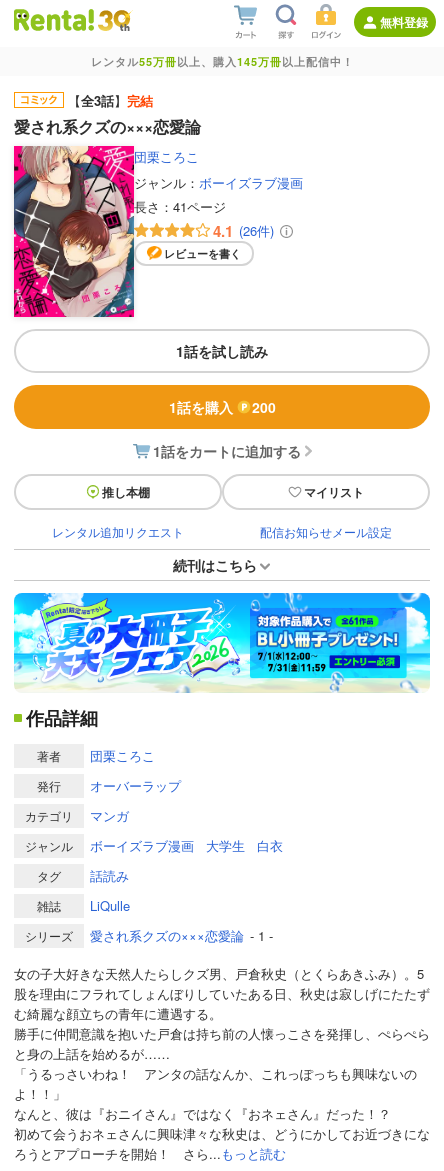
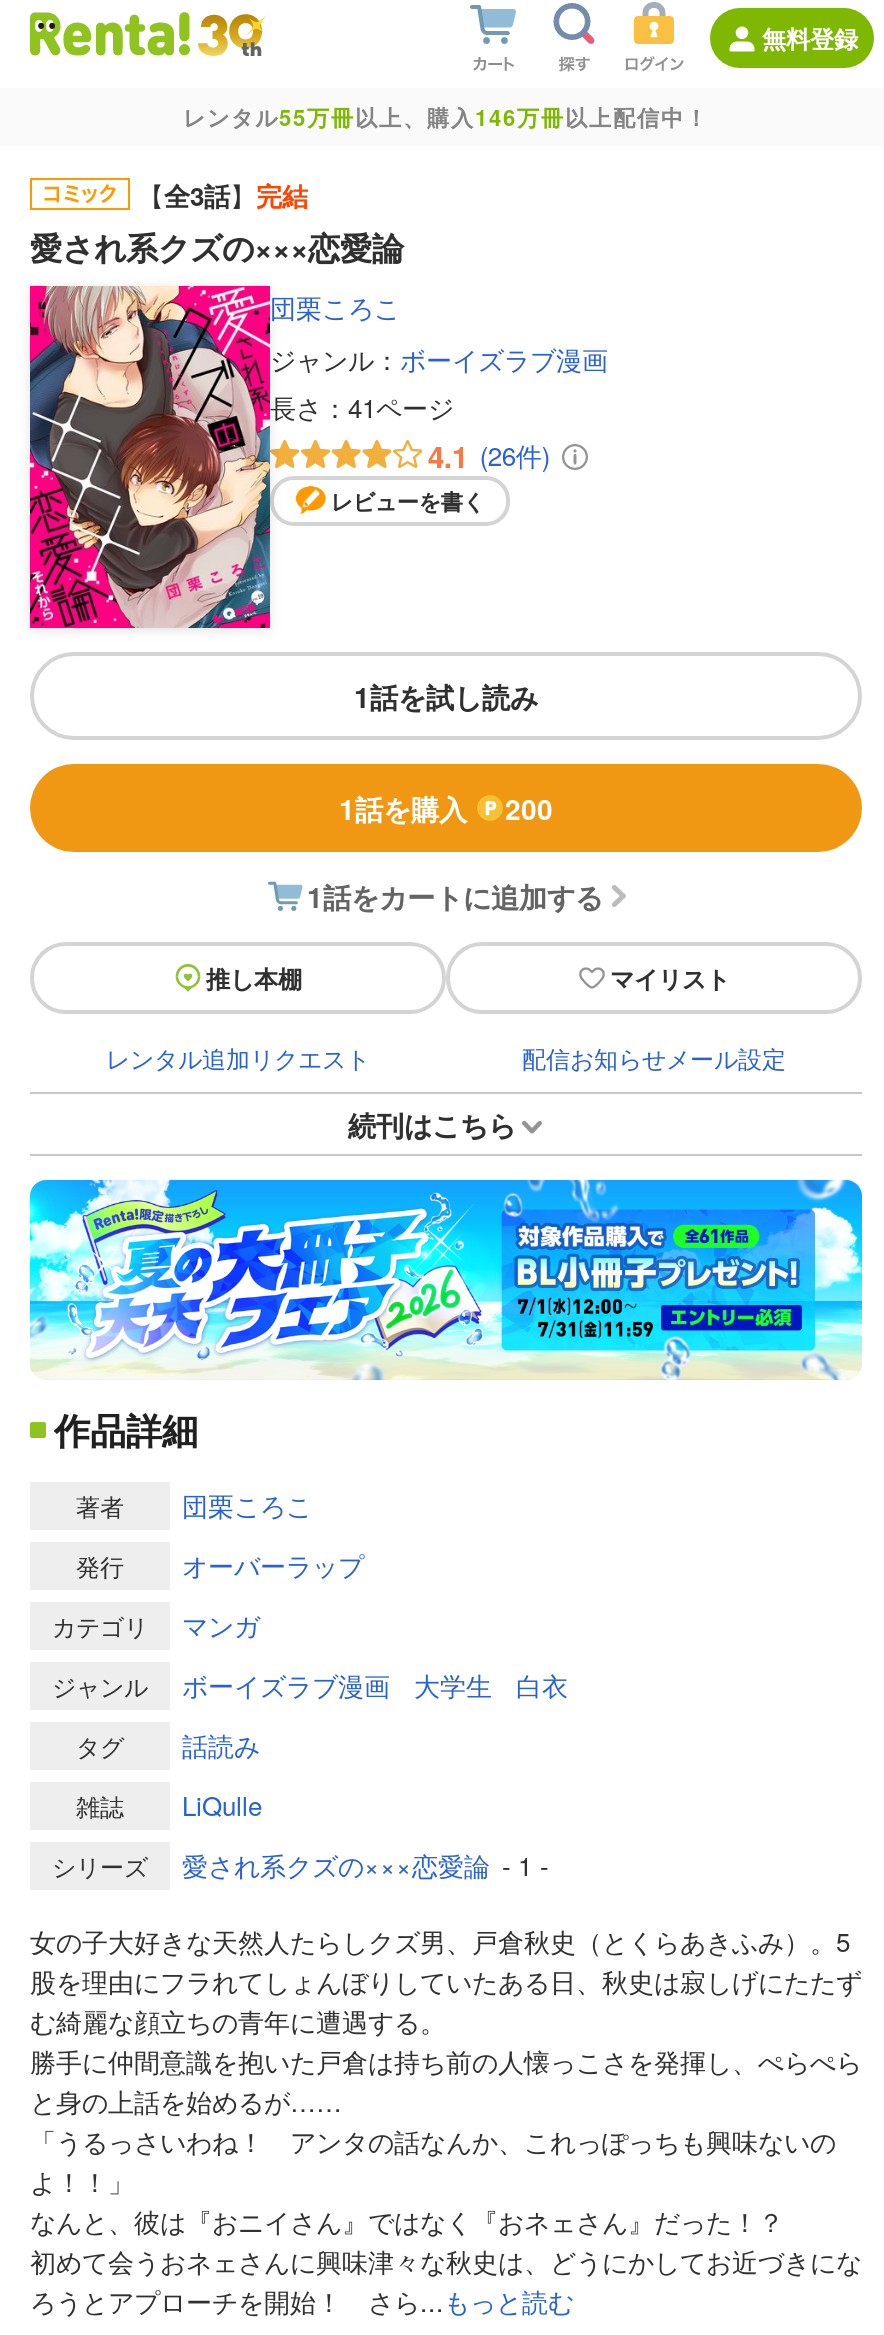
- レンタル55万冊以上、購入145万冊以上配信中！
+ レンタル55万冊以上、購入146万冊以上配信中！
